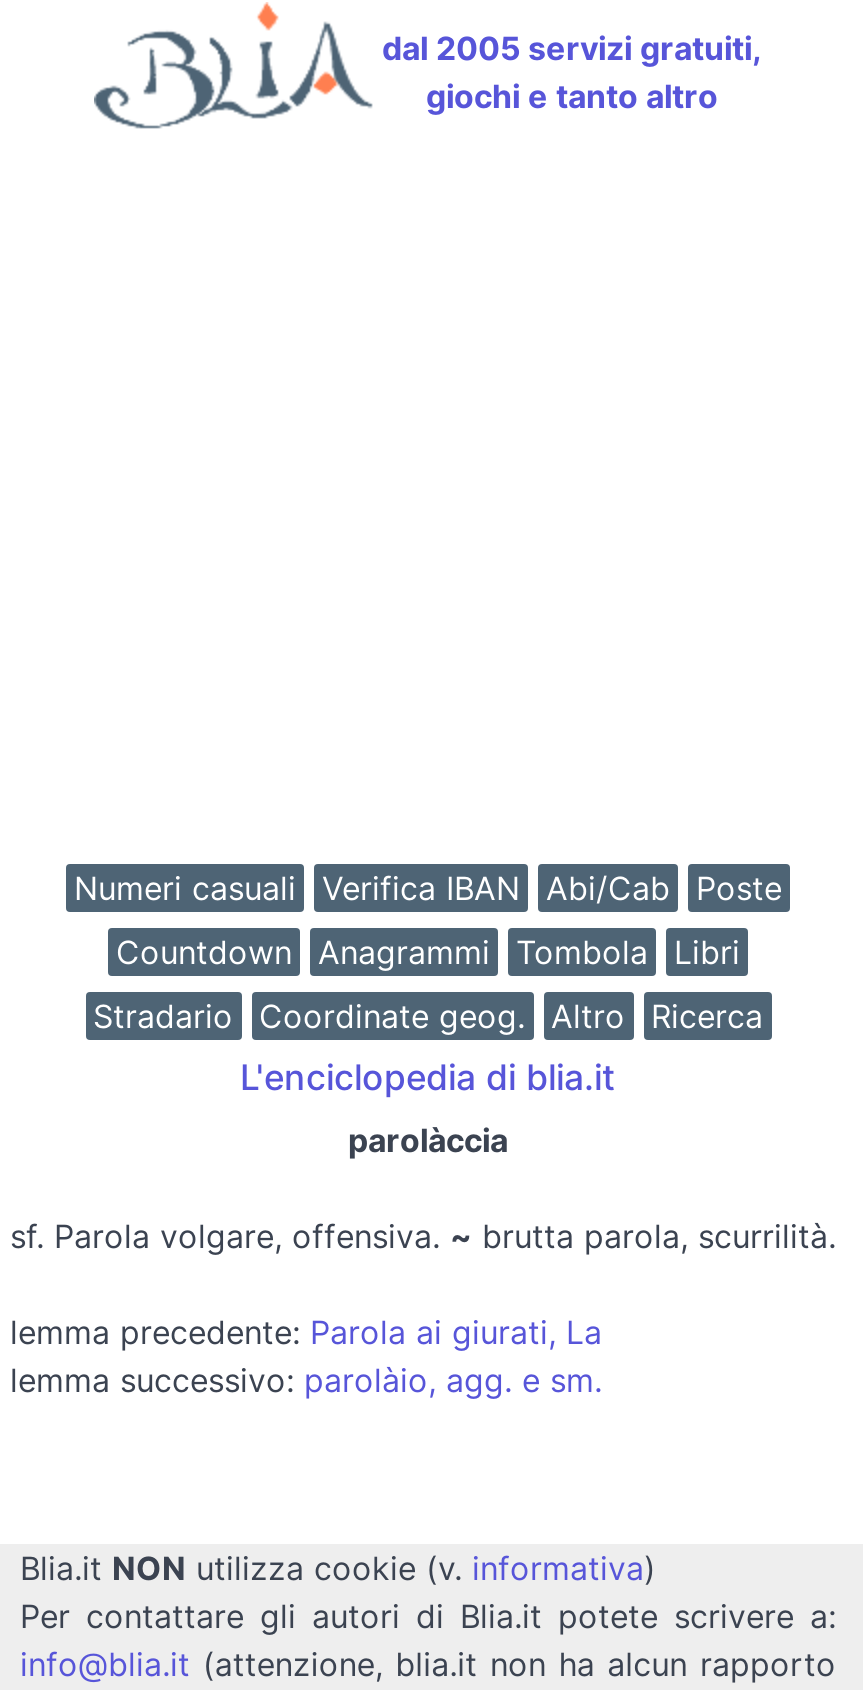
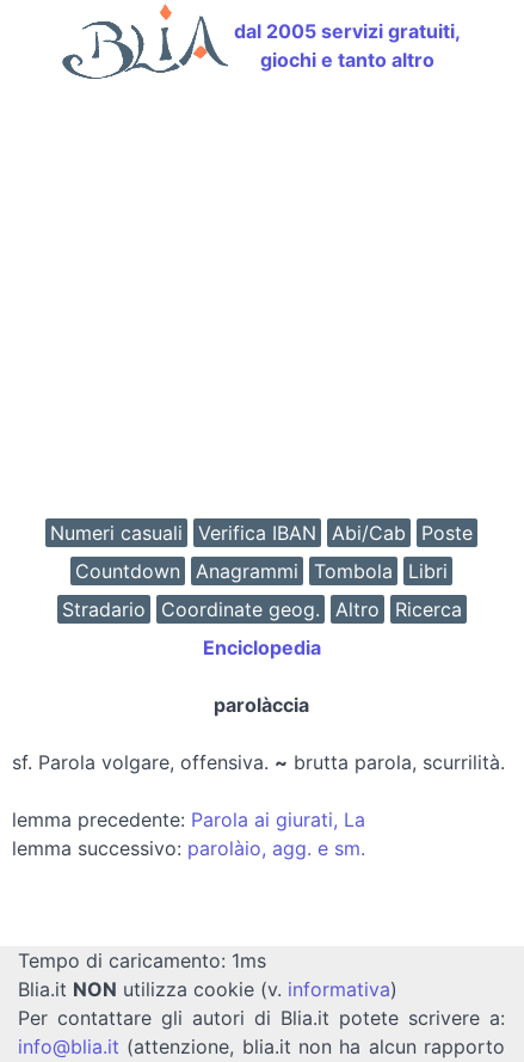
- L'enciclopedia di blia.it
+ Enciclopedia

+ Tempo di caricamento: 1ms
